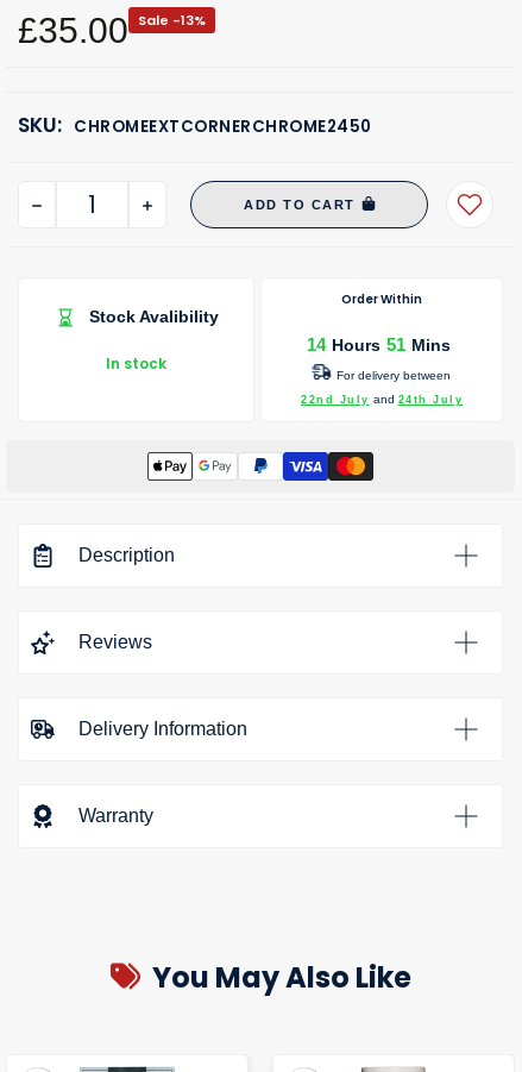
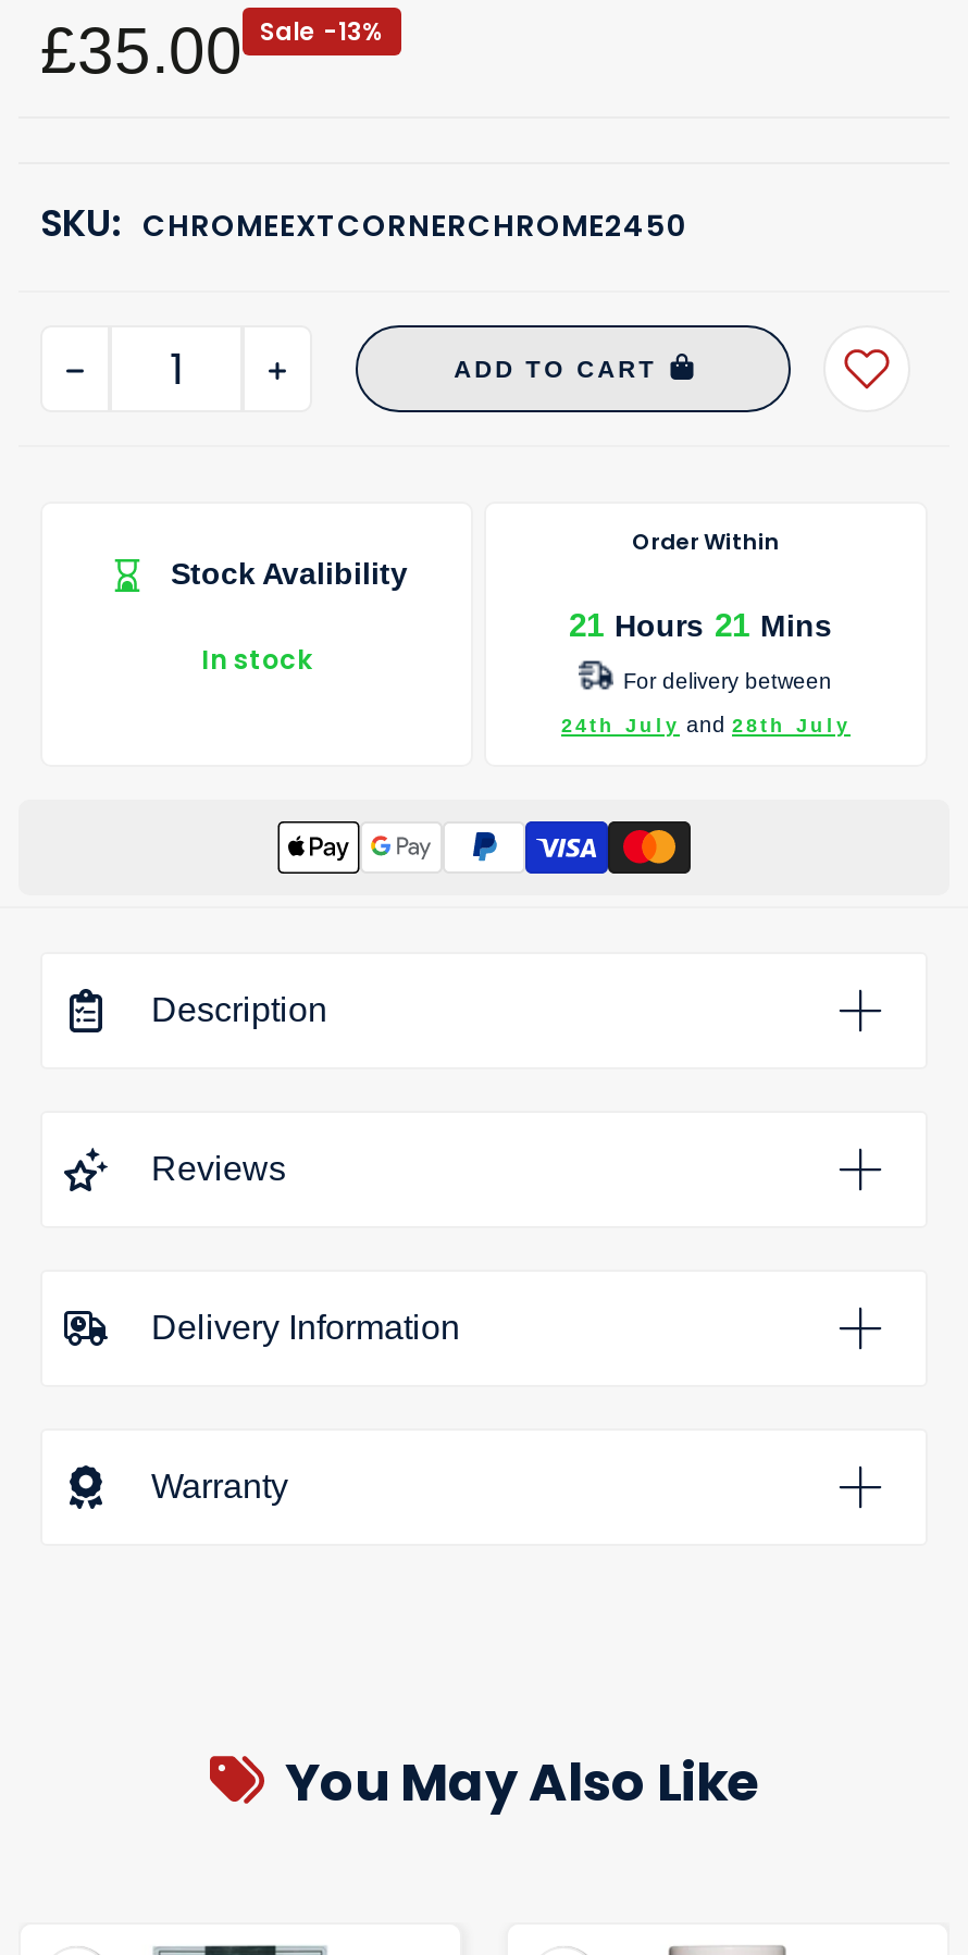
- 14 Hours 51 Mins
+ 21 Hours 21 Mins

- 22nd July and 24th July
+ 24th July and 28th July
